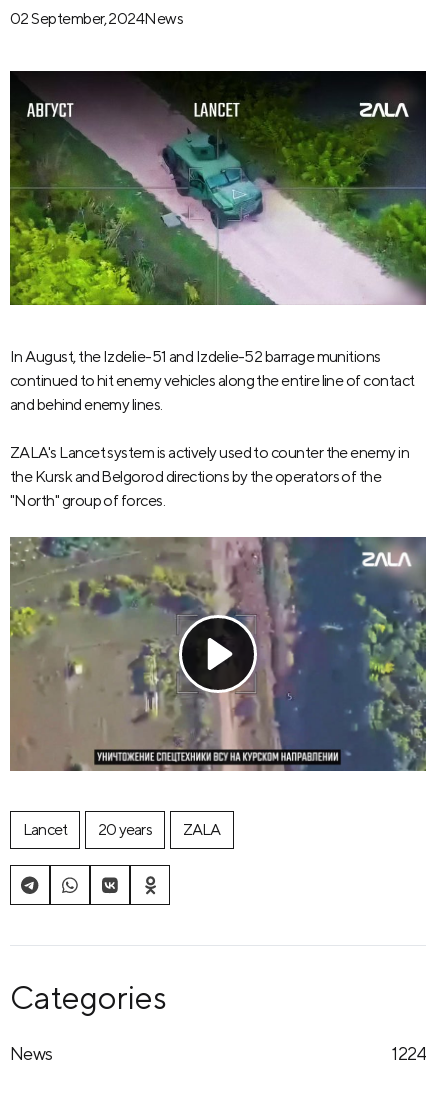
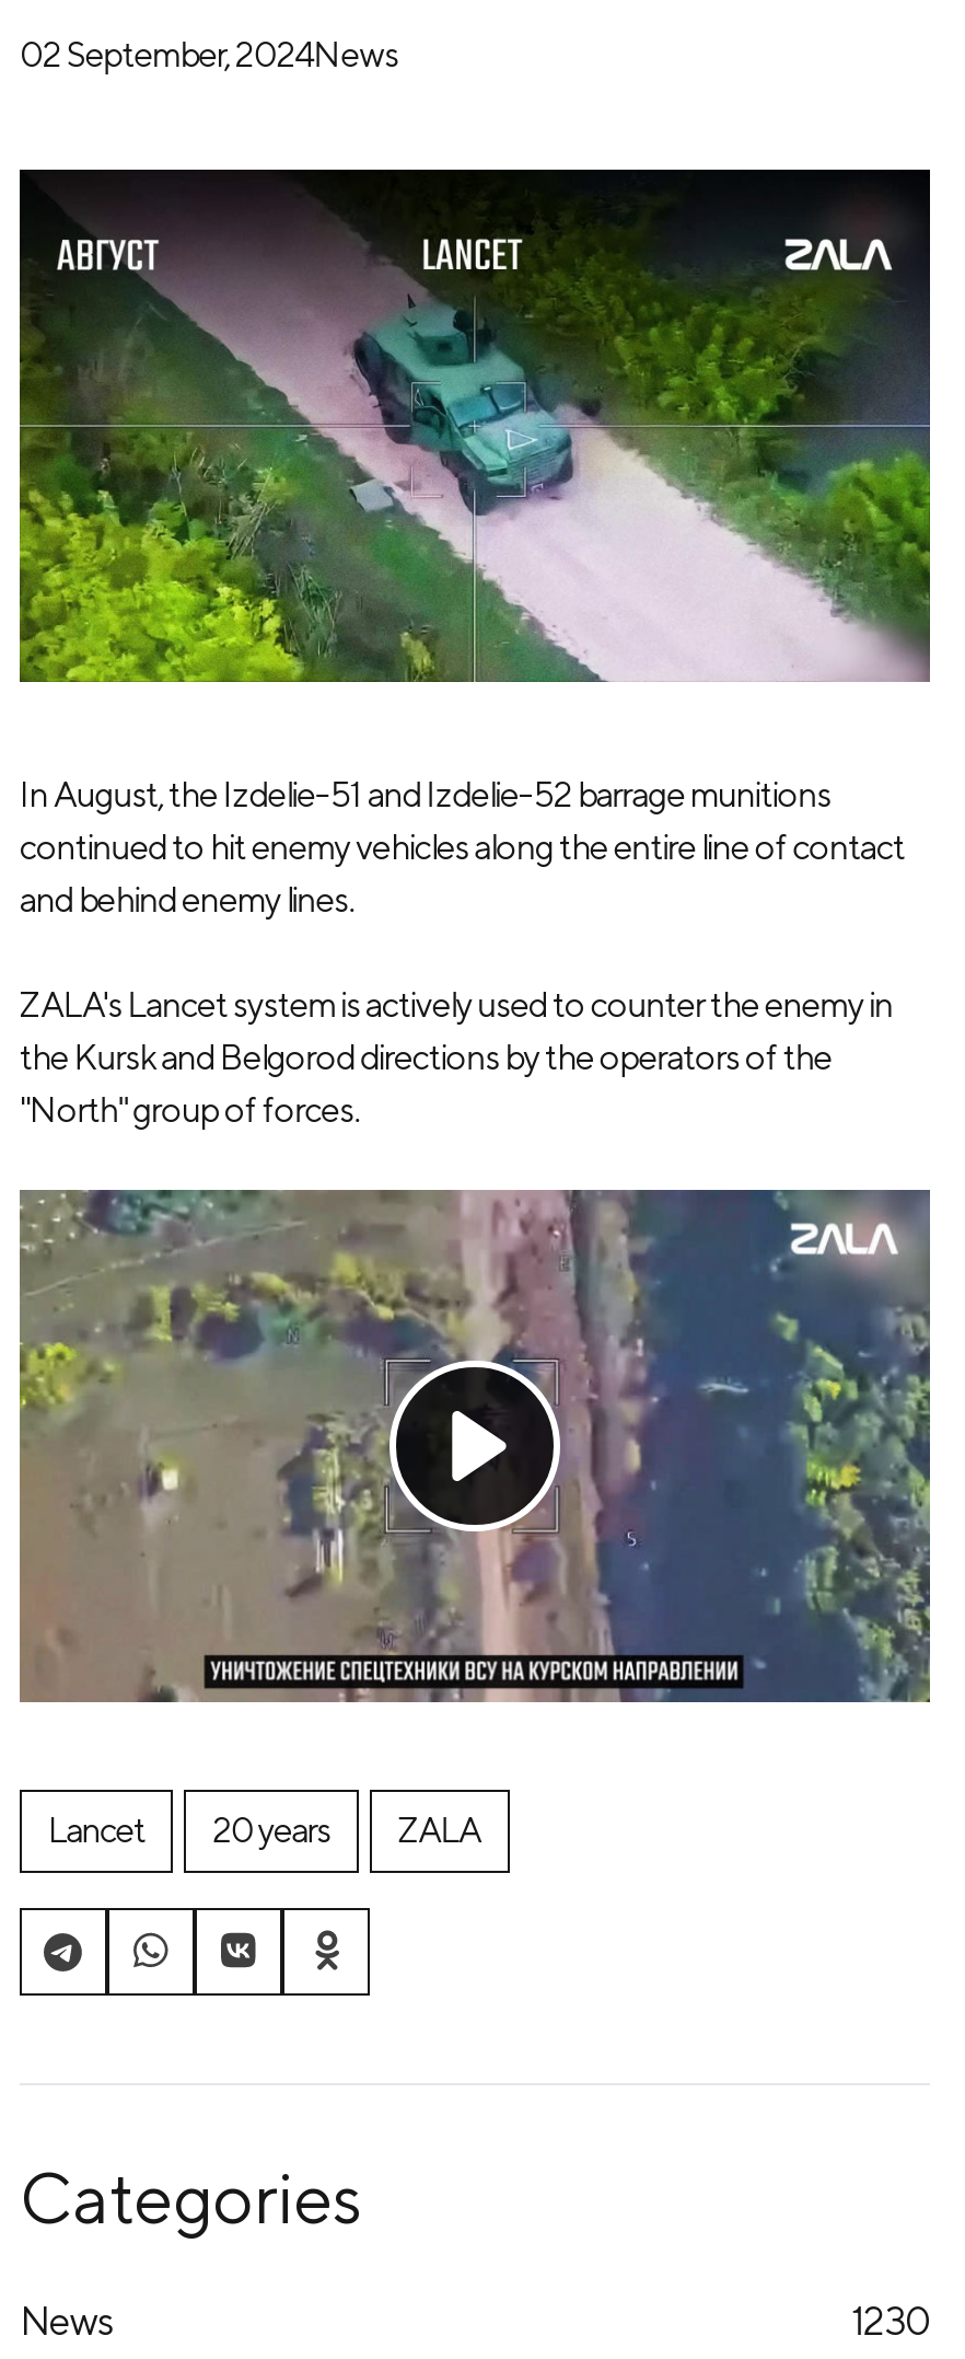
- 1224
+ 1230
